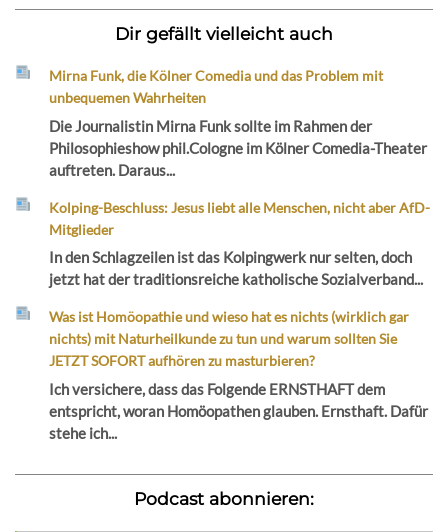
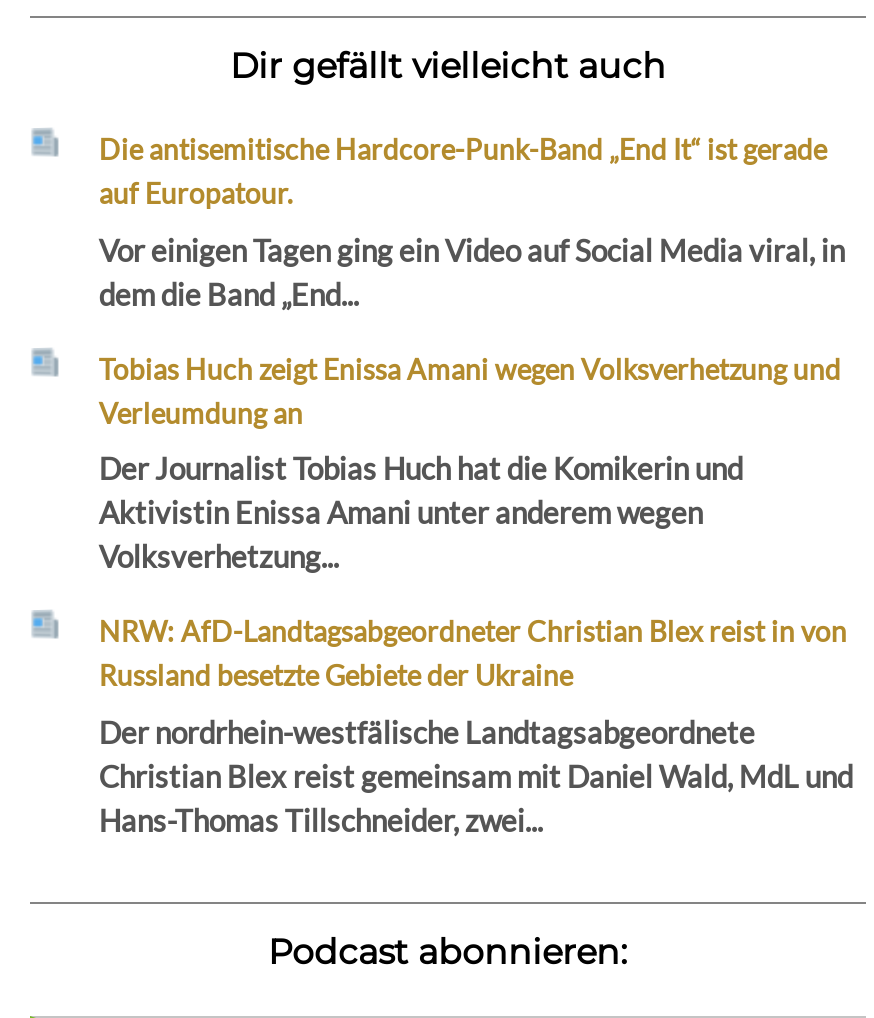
- Mirna Funk, die Kölner Comedia und das Problem mit
- unbequemen Wahrheiten
+ Die antisemitische Hardcore-Punk-Band „End It“ ist gerade
+ auf Europatour.

- Die Journalistin Mirna Funk sollte im Rahmen der
- Philosophieshow phil.Cologne im Kölner Comedia-Theater
- auftreten. Daraus...
+ Vor einigen Tagen ging ein Video auf Social Media viral, in
+ dem die Band „End...

- Kolping-Beschluss: Jesus liebt alle Menschen, nicht aber AfD-
- Mitglieder
+ Tobias Huch zeigt Enissa Amani wegen Volksverhetzung und
+ Verleumdung an

- In den Schlagzeilen ist das Kolpingwerk nur selten, doch
- jetzt hat der traditionsreiche katholische Sozialverband...
+ Der Journalist Tobias Huch hat die Komikerin und
+ Aktivistin Enissa Amani unter anderem wegen
+ Volksverhetzung...

- Was ist Homöopathie und wieso hat es nichts (wirklich gar
- nichts) mit Naturheilkunde zu tun und warum sollten Sie
- JETZT SOFORT aufhören zu masturbieren?
+ NRW: AfD-Landtagsabgeordneter Christian Blex reist in von
+ Russland besetzte Gebiete der Ukraine

- Ich versichere, dass das Folgende ERNSTHAFT dem
- entspricht, woran Homöopathen glauben. Ernsthaft. Dafür
- stehe ich...
+ Der nordrhein-westfälische Landtagsabgeordnete
+ Christian Blex reist gemeinsam mit Daniel Wald, MdL und
+ Hans-Thomas Tillschneider, zwei...
